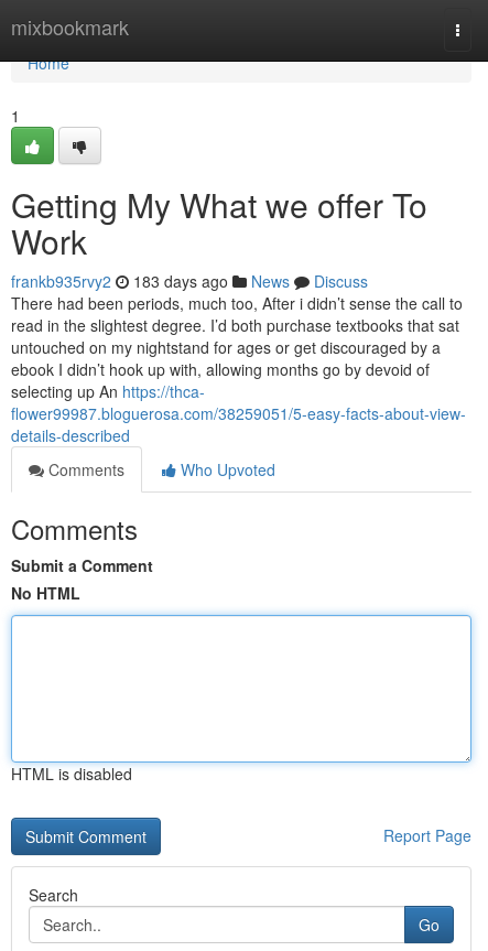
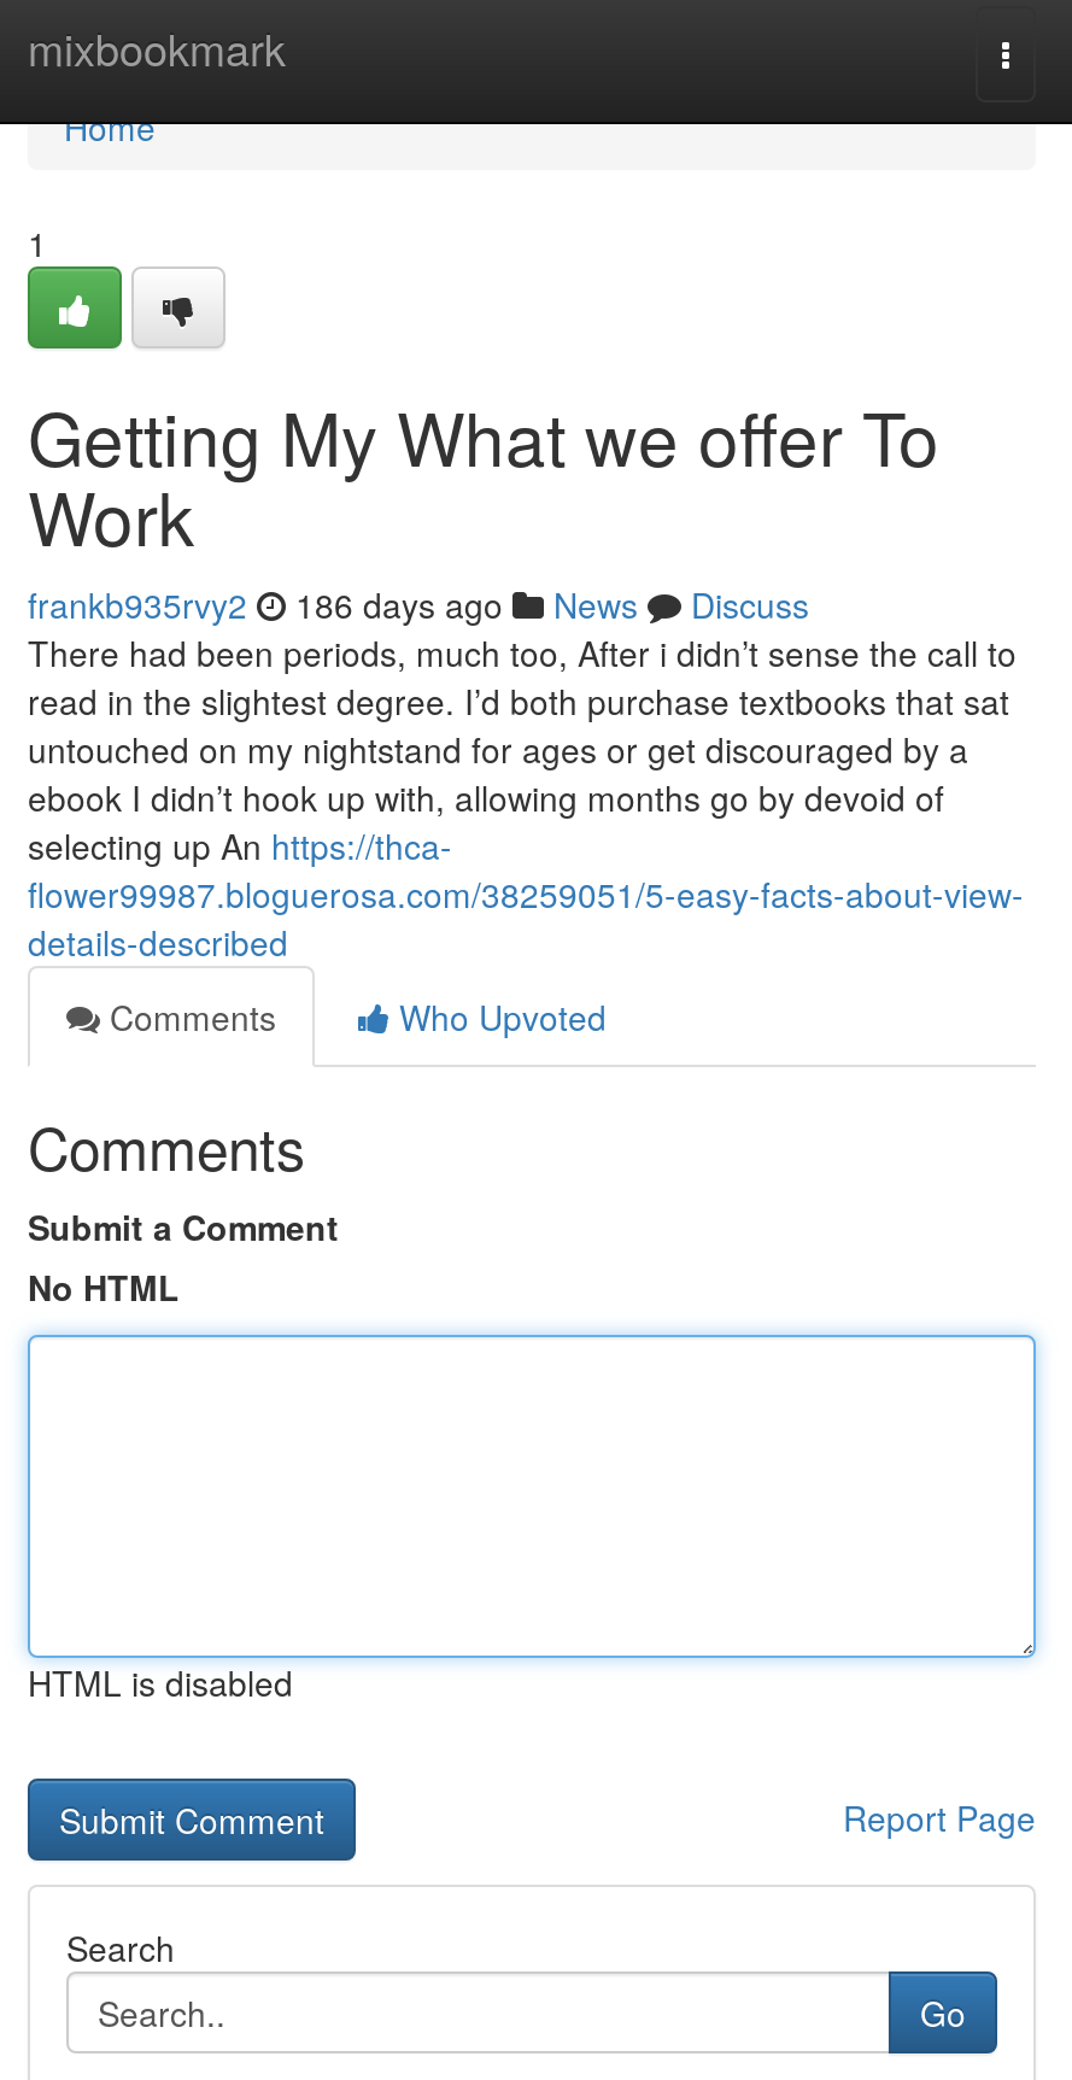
- frankb935rvy2 183 days ago News Discuss
+ frankb935rvy2 186 days ago News Discuss
